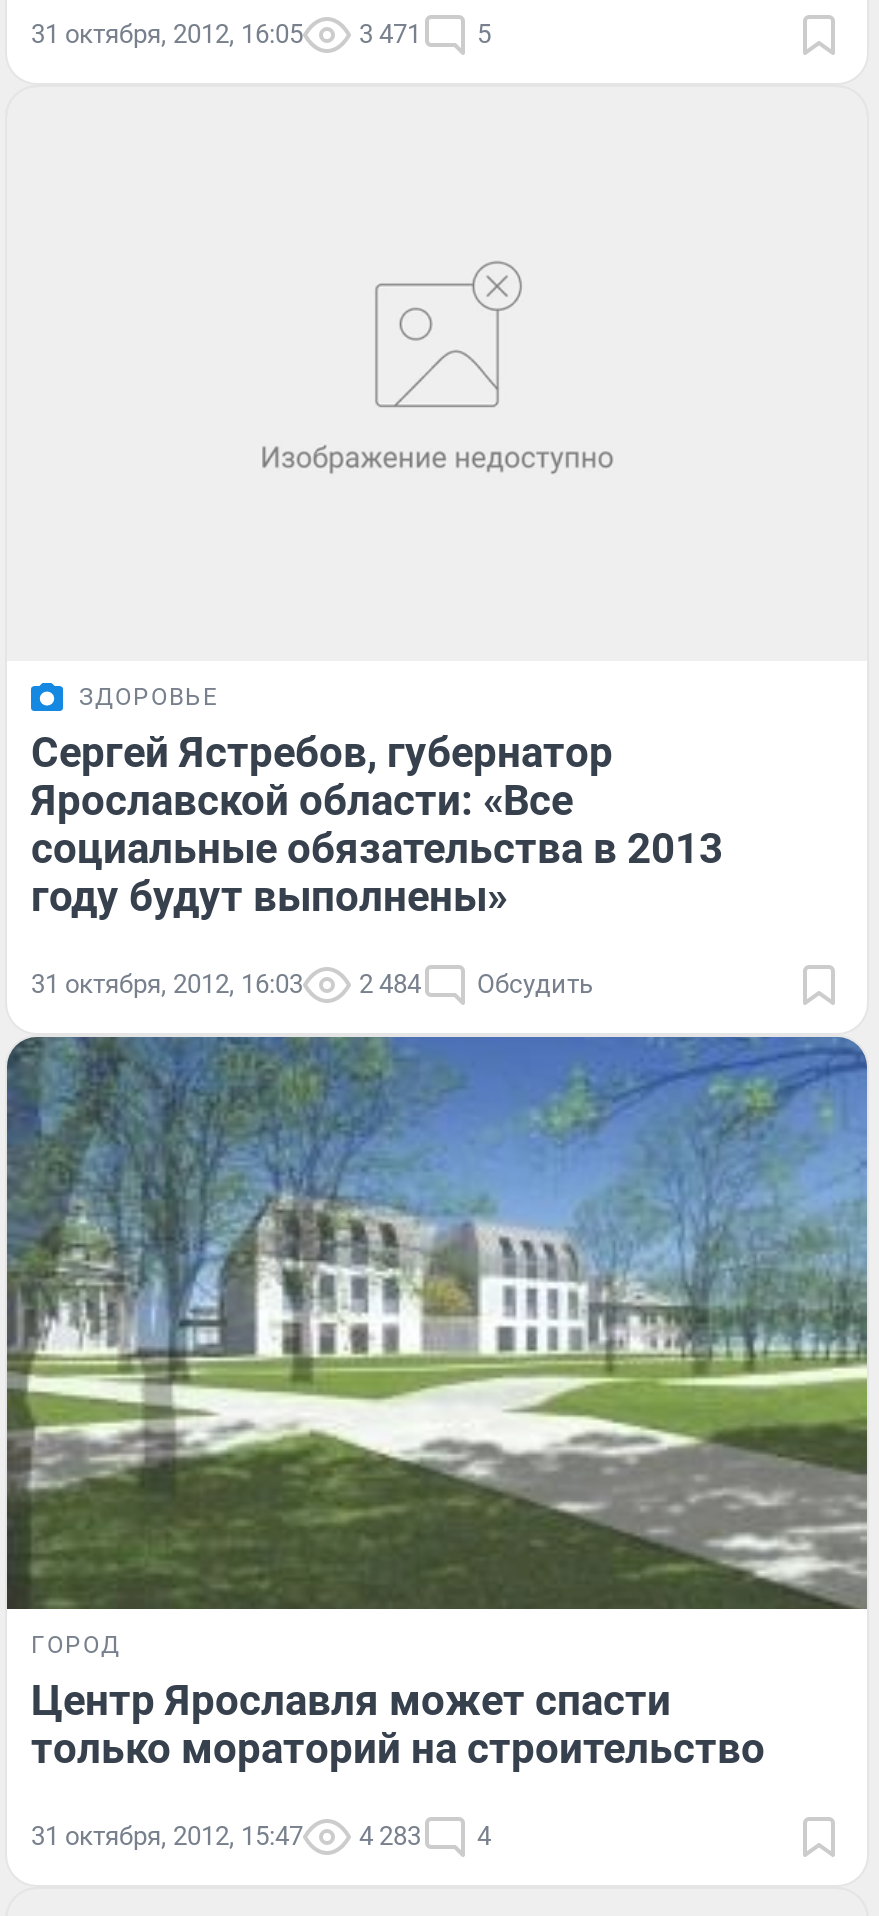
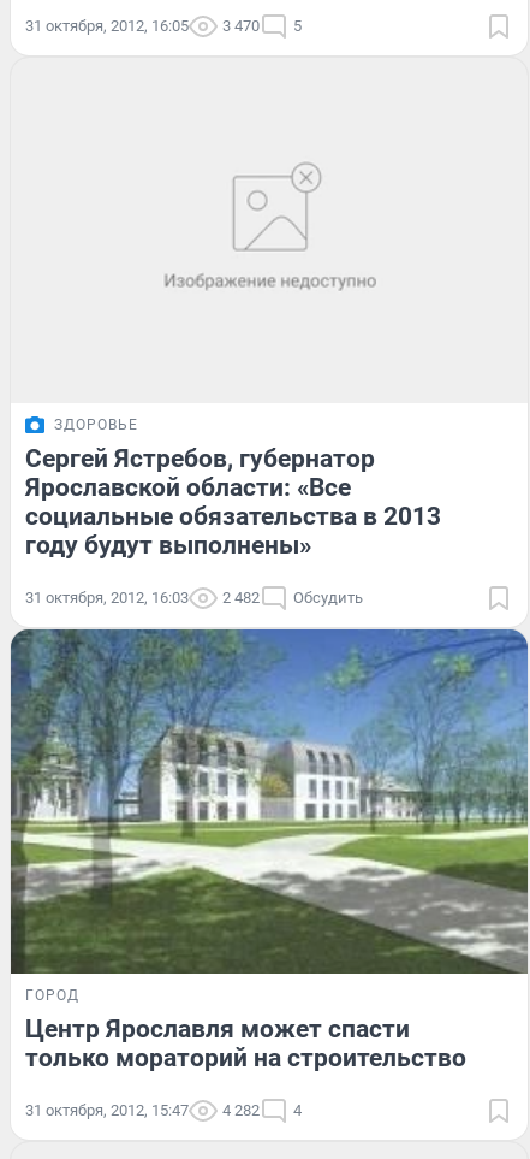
- 31 октября, 2012, 16:05 3 471 5
+ 31 октября, 2012, 16:05 3 470 5

- 31 октября, 2012, 16:03 2 484 Обсудить
+ 31 октября, 2012, 16:03 2 482 Обсудить

- 31 октября, 2012, 15:47 4 283 4
+ 31 октября, 2012, 15:47 4 282 4
